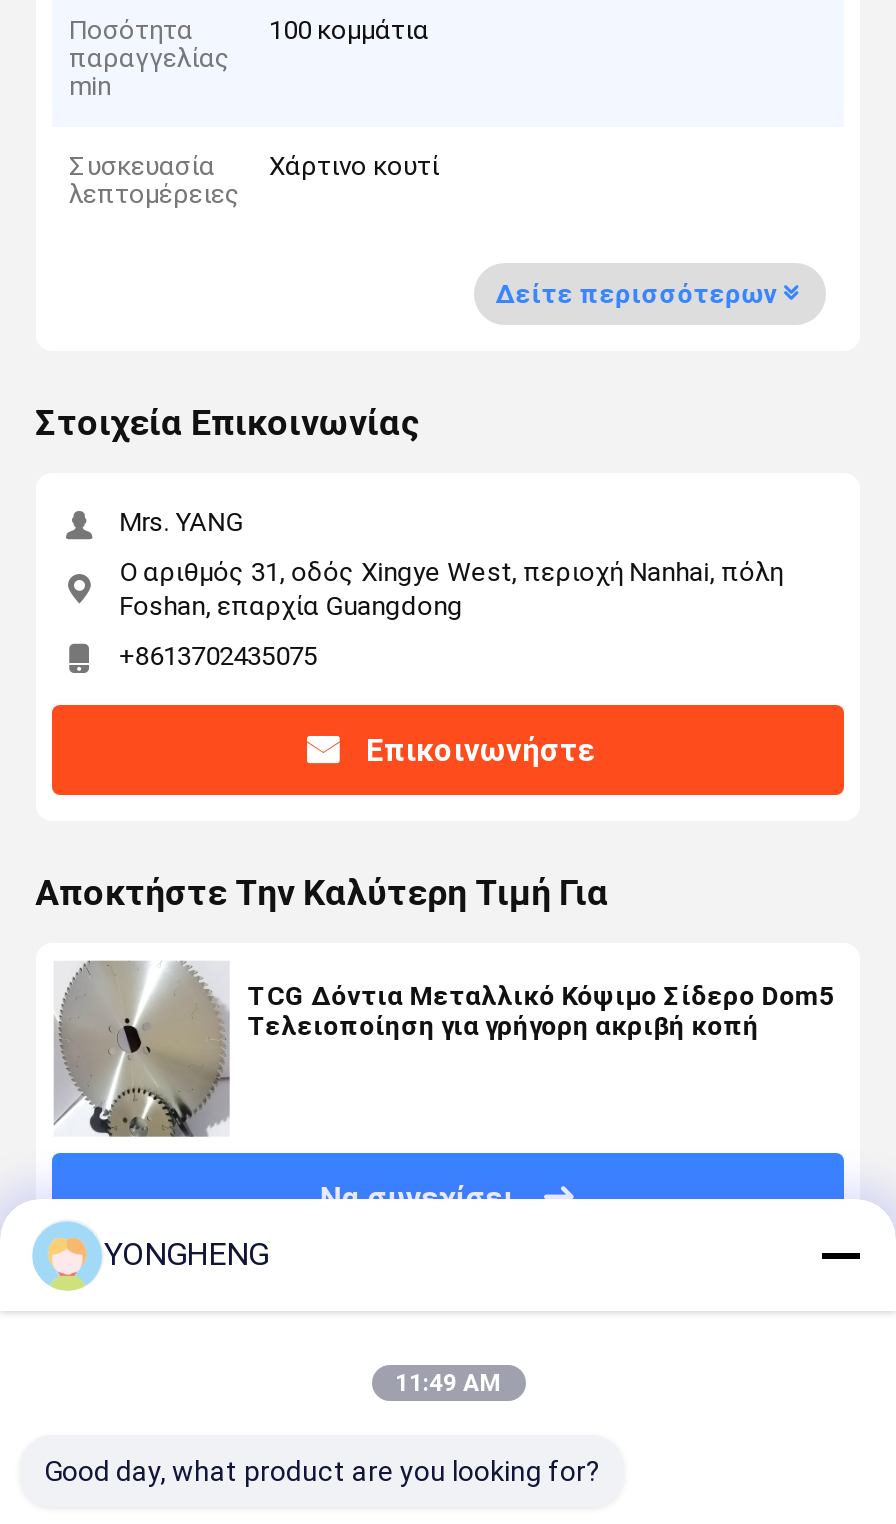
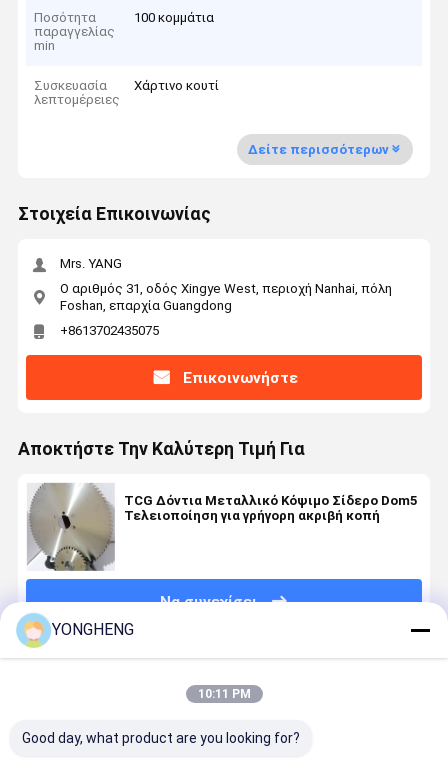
- 11:49 AM
+ 10:11 PM
